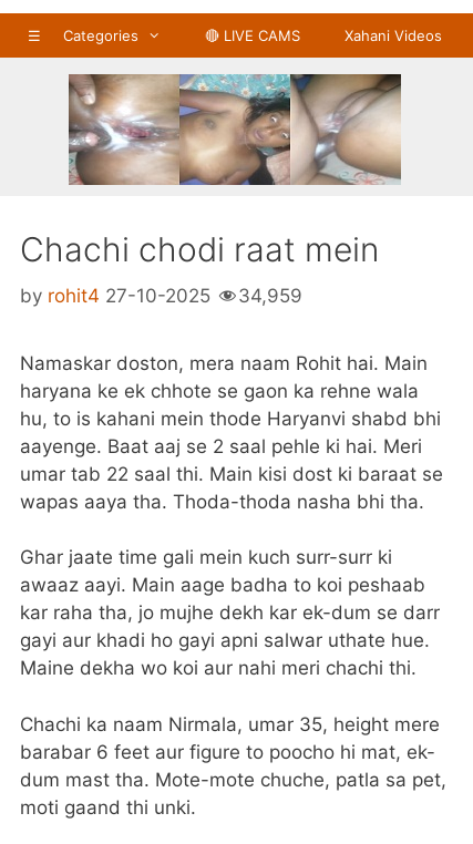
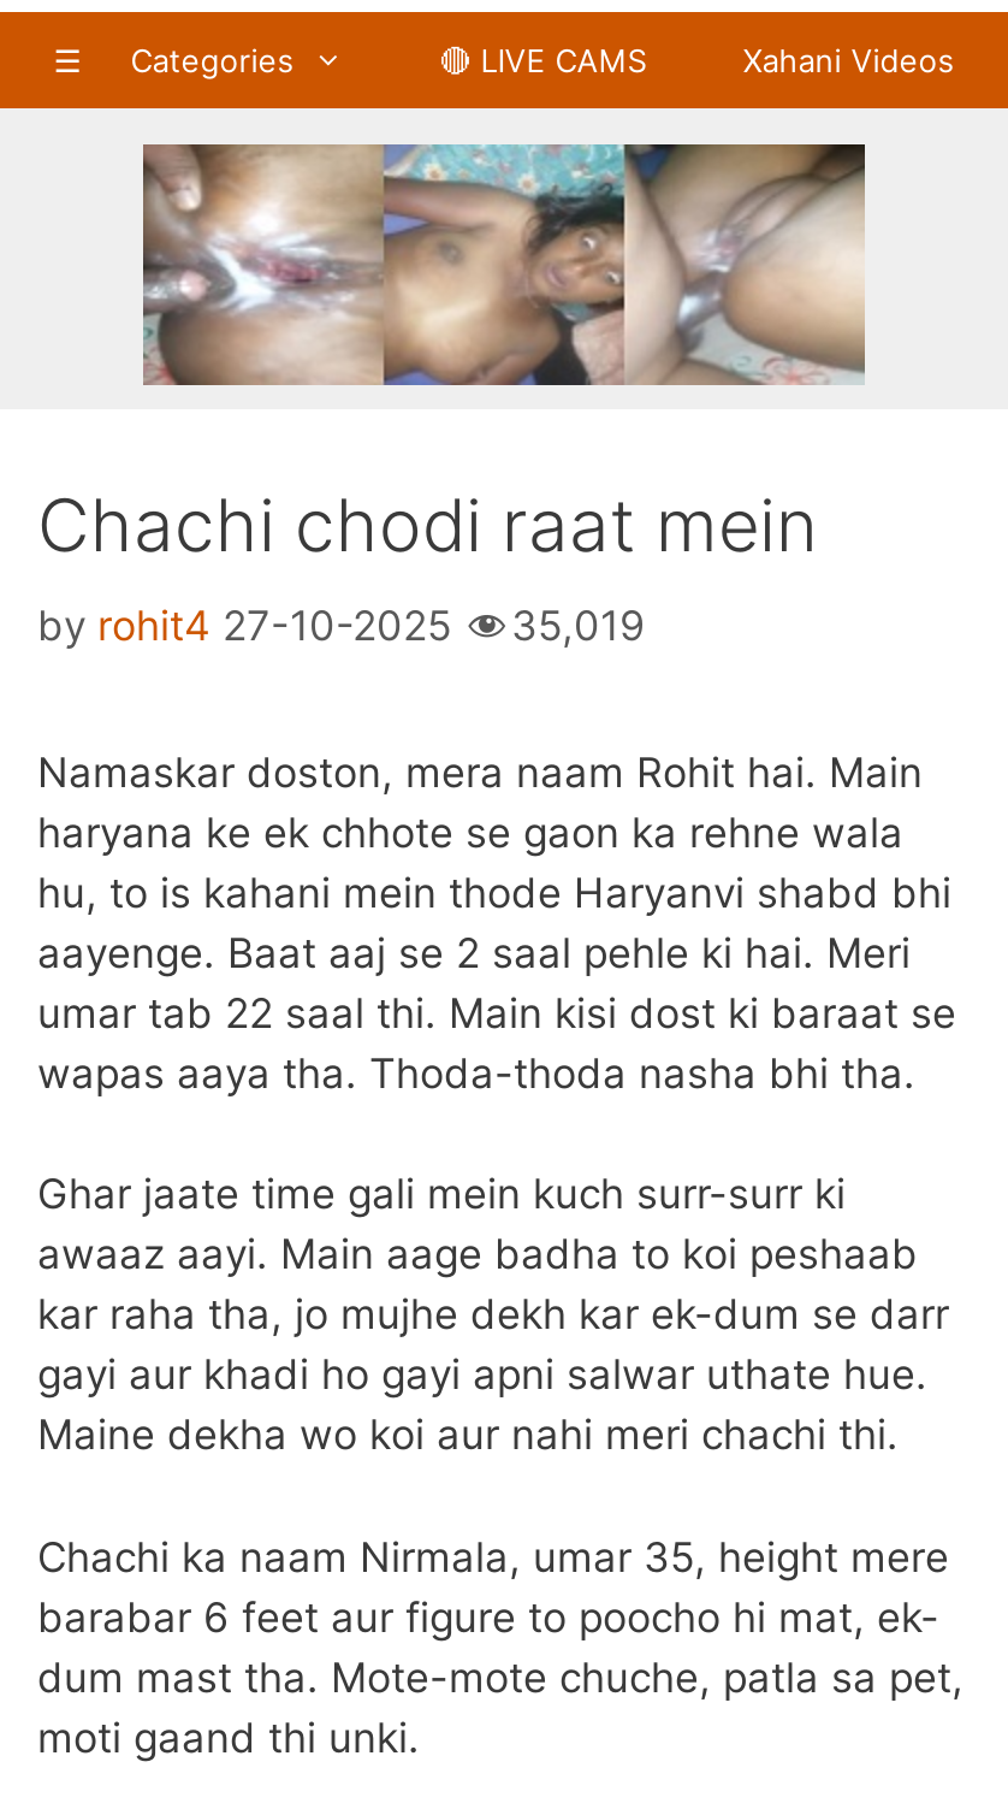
- by rohit4 27-10-2025 34,959
+ by rohit4 27-10-2025 35,019
